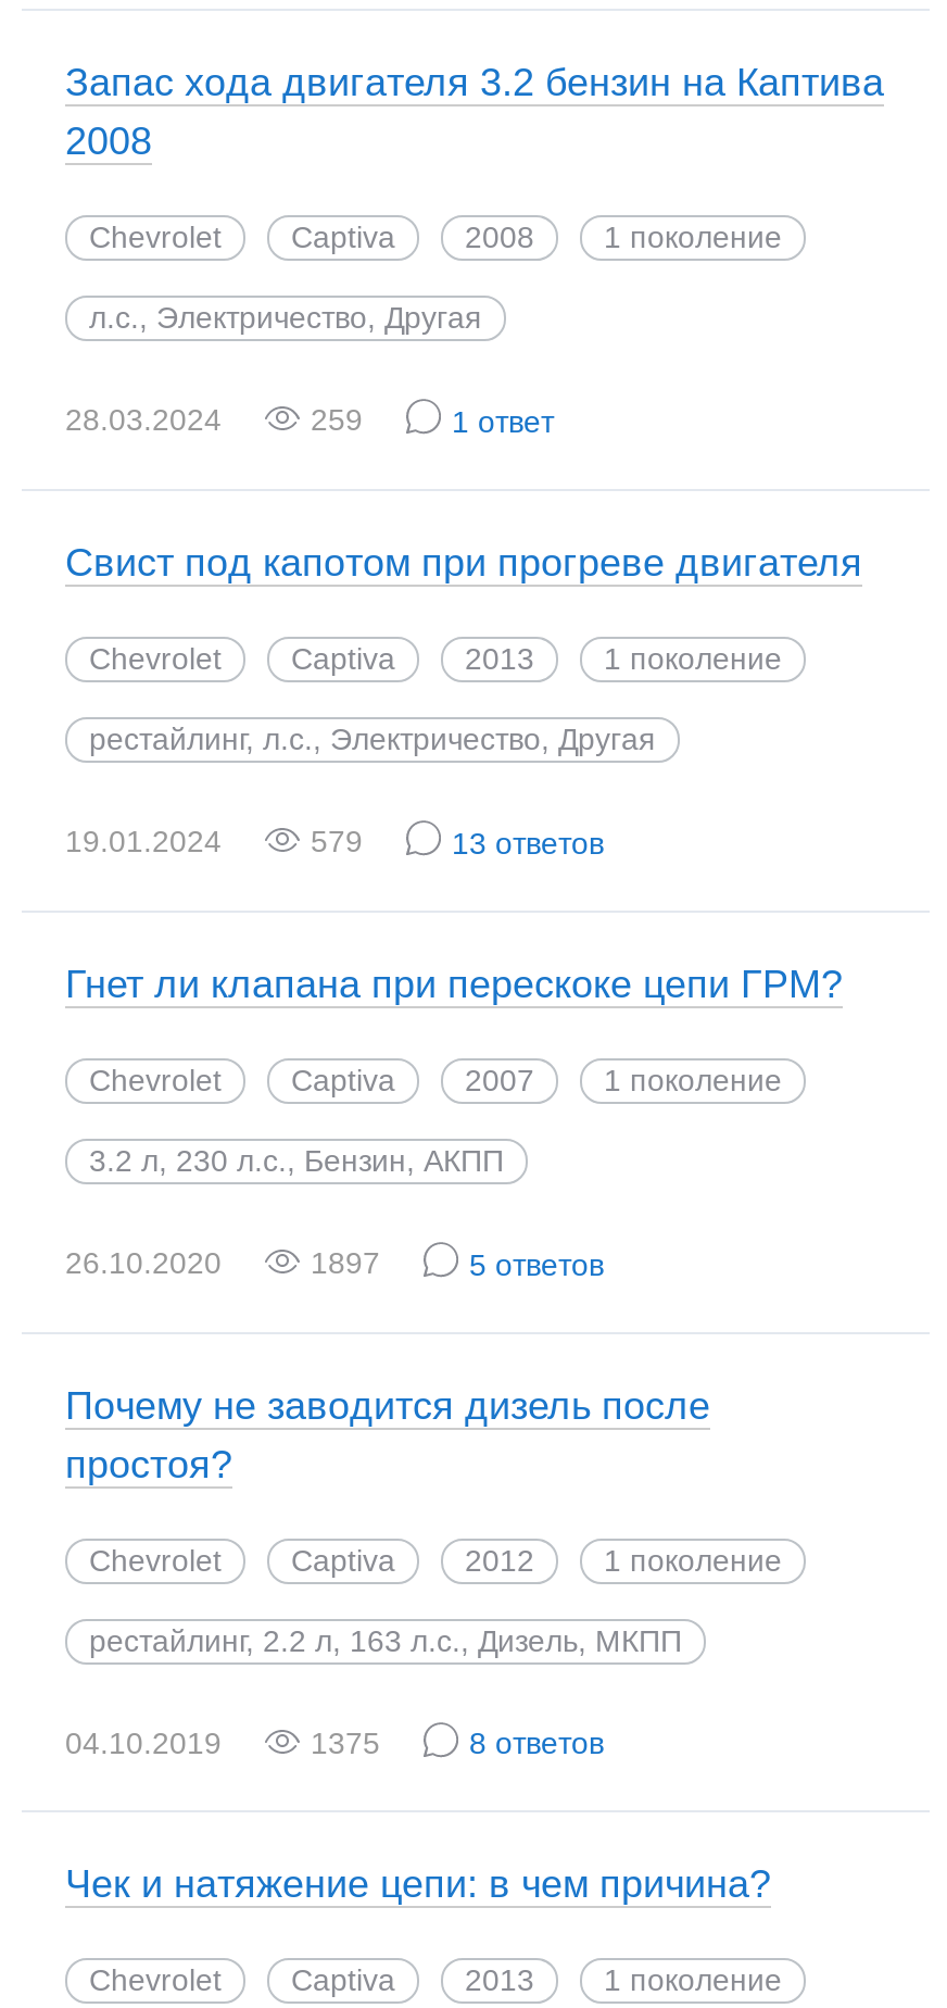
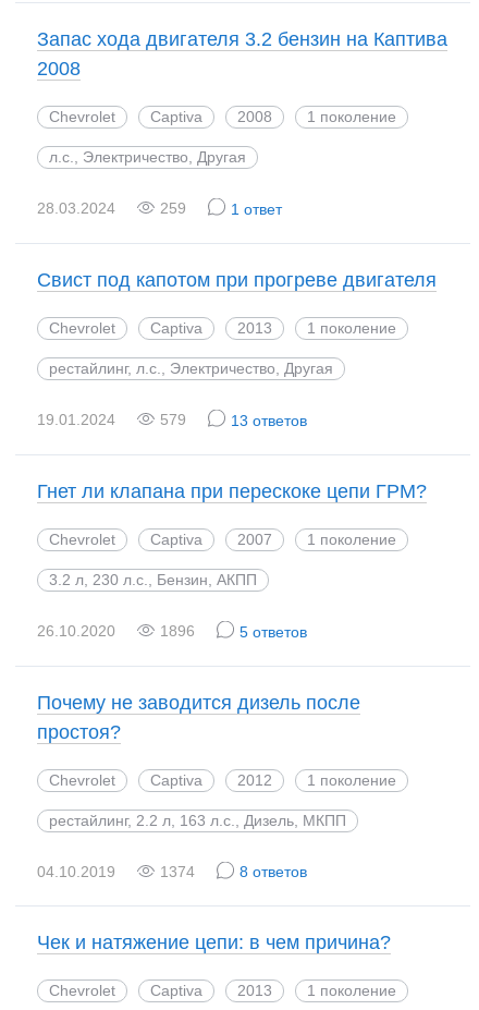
- 1897
+ 1896

- 1375
+ 1374
